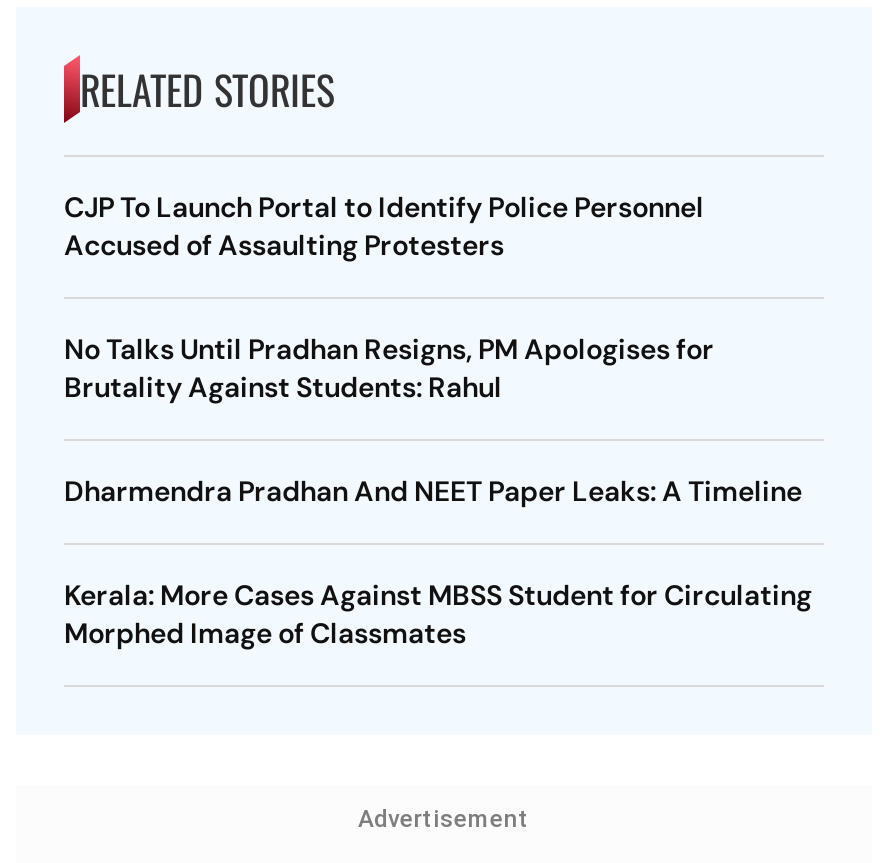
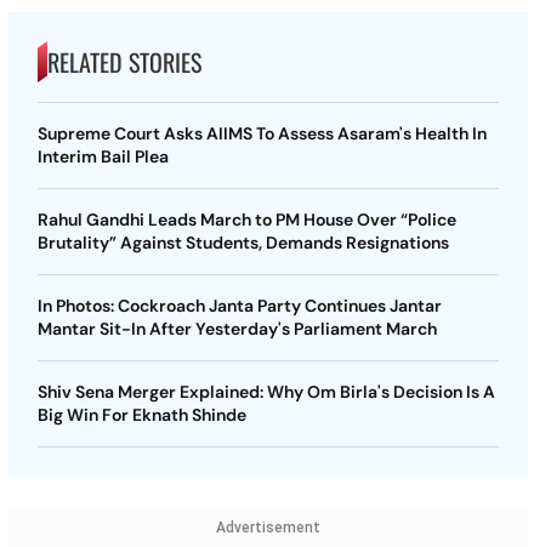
- CJP To Launch Portal to Identify Police Personnel
- Accused of Assaulting Protesters
+ Supreme Court Asks AIIMS To Assess Asaram's Health In
+ Interim Bail Plea

- No Talks Until Pradhan Resigns, PM Apologises for
- Brutality Against Students: Rahul
+ Rahul Gandhi Leads March to PM House Over “Police
+ Brutality” Against Students, Demands Resignations

- Dharmendra Pradhan And NEET Paper Leaks: A Timeline
+ In Photos: Cockroach Janta Party Continues Jantar
+ Mantar Sit-In After Yesterday's Parliament March

- Kerala: More Cases Against MBSS Student for Circulating
- Morphed Image of Classmates
+ Shiv Sena Merger Explained: Why Om Birla's Decision Is A
+ Big Win For Eknath Shinde
